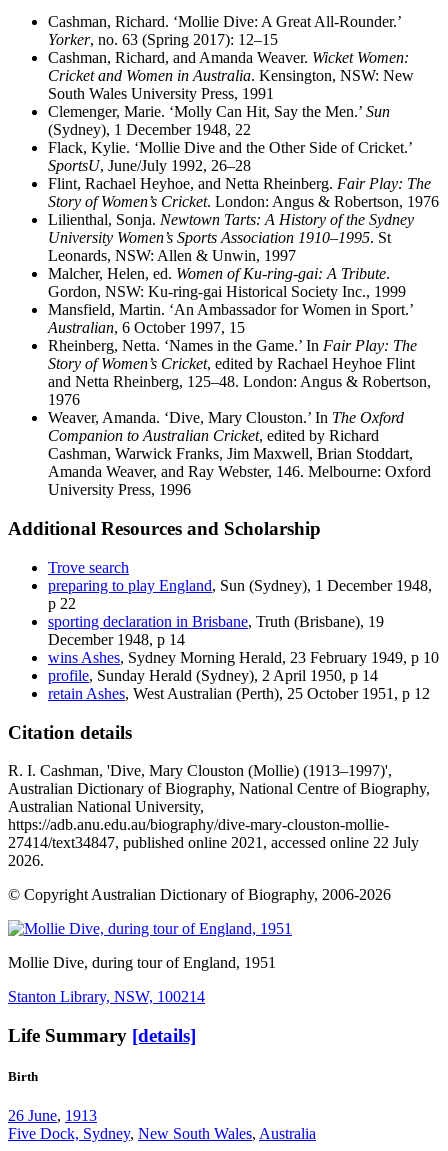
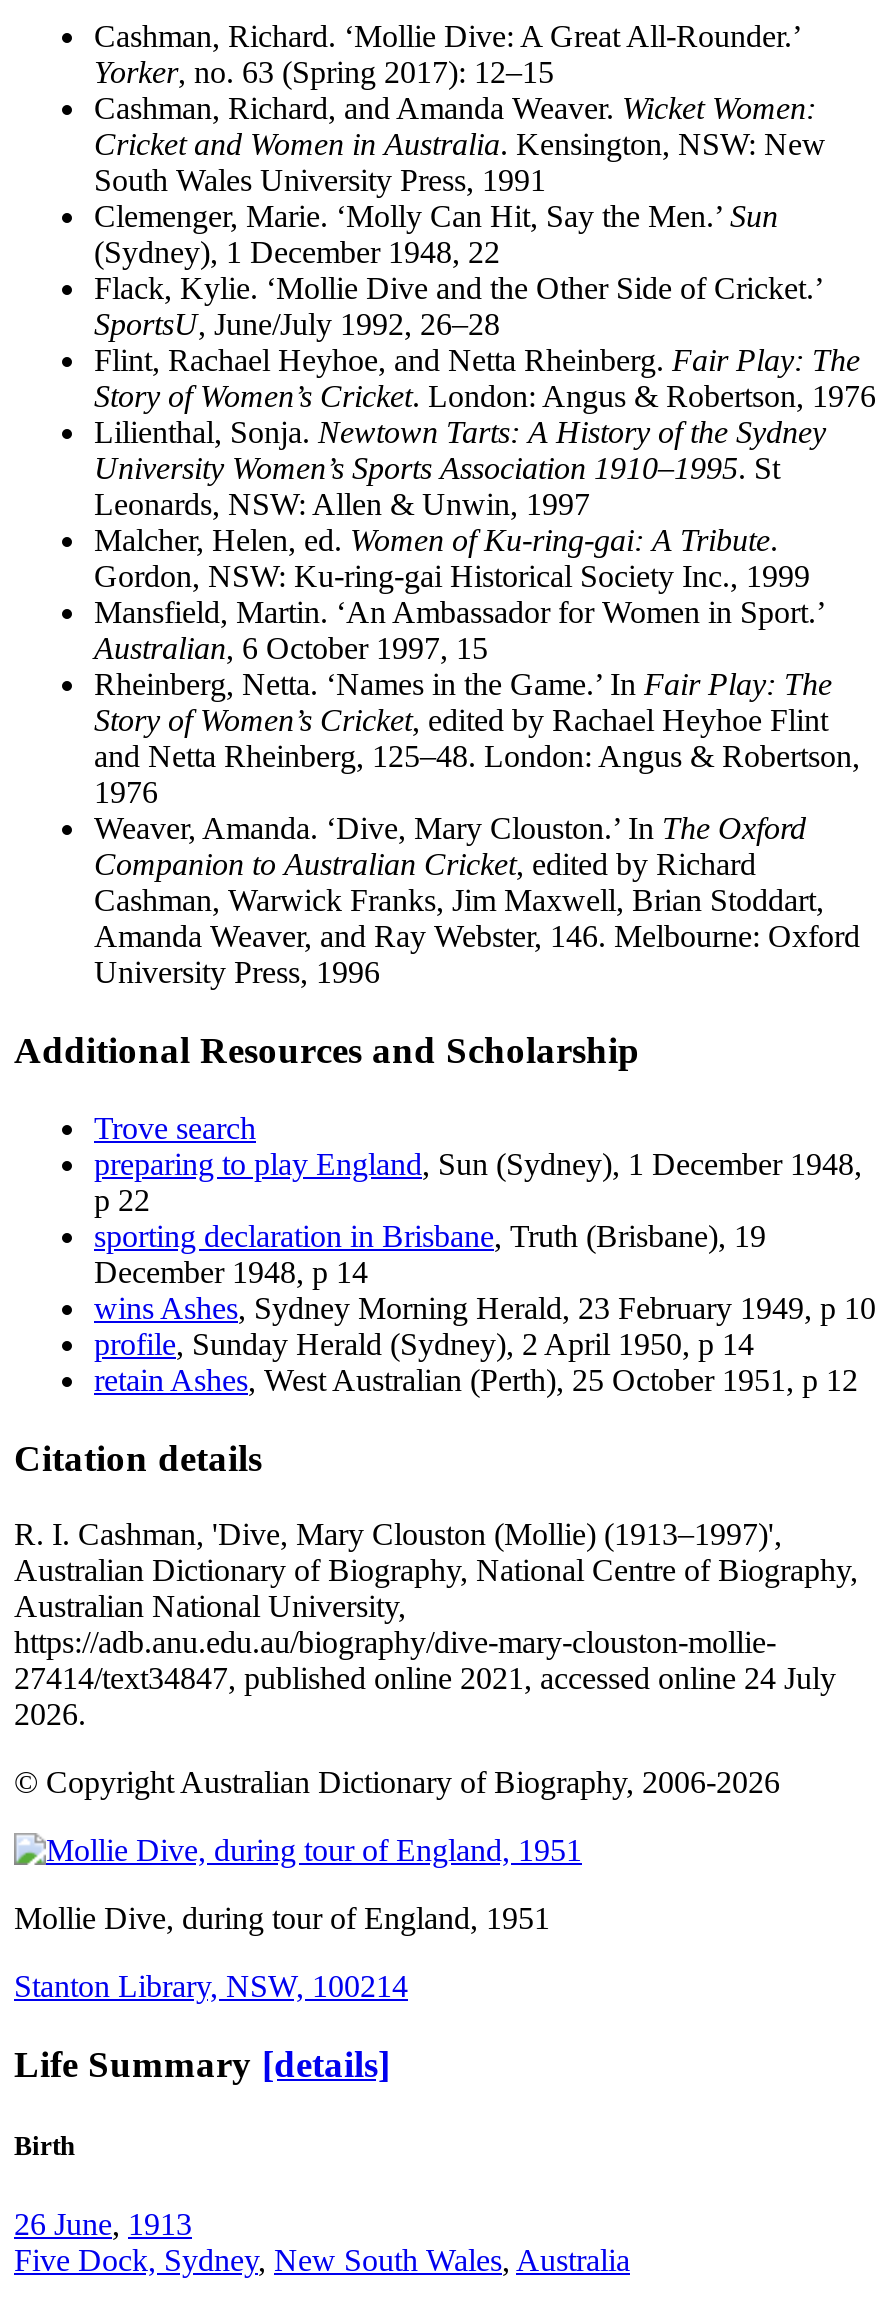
- 27414/text34847, published online 2021, accessed online 22 July
+ 27414/text34847, published online 2021, accessed online 24 July
